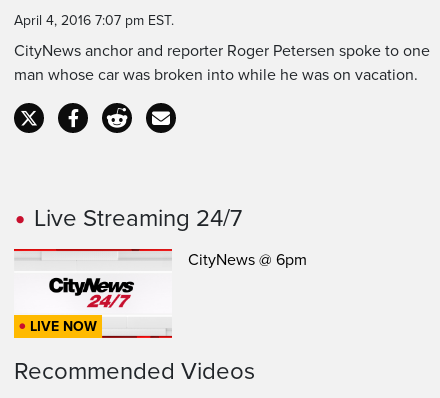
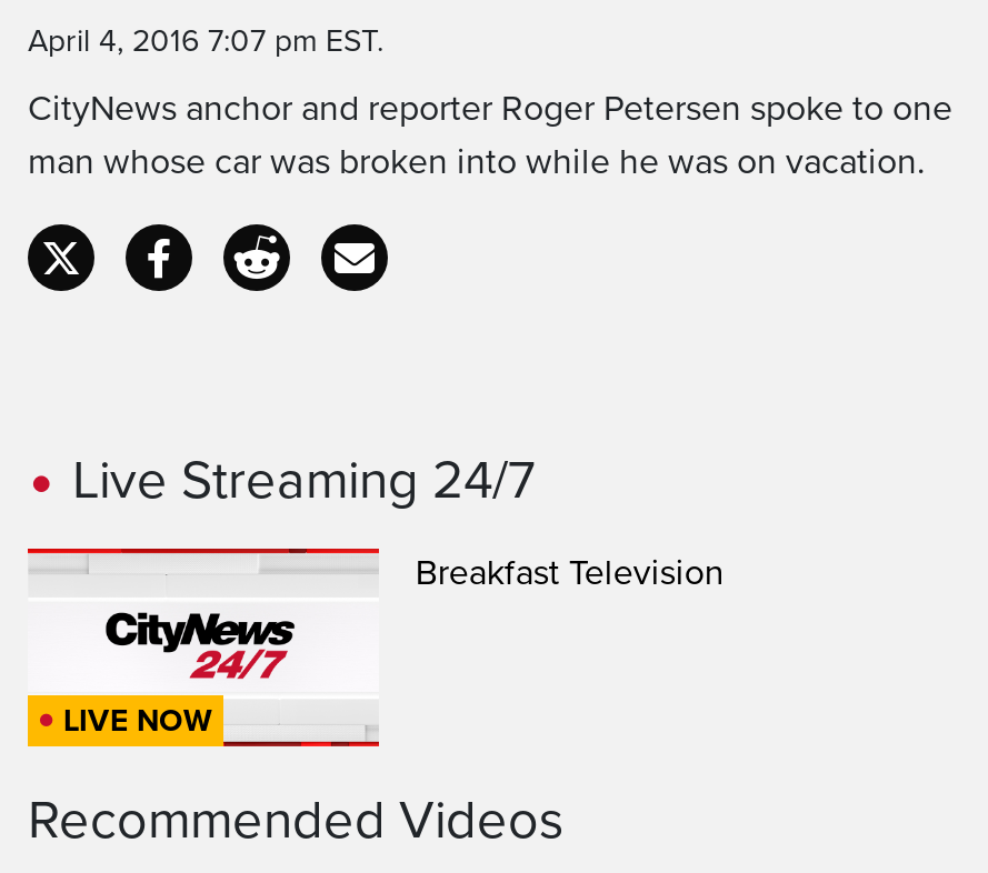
- CityNews @ 6pm
+ Breakfast Television
